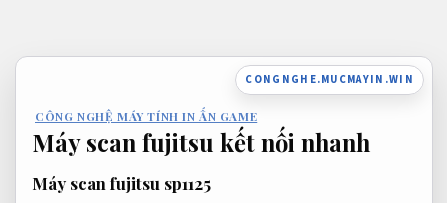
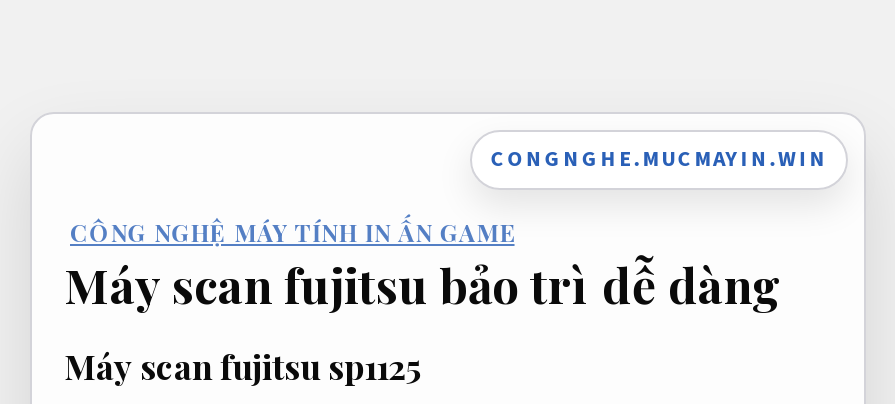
- Máy scan fujitsu kết nối nhanh
+ Máy scan fujitsu bảo trì dễ dàng
